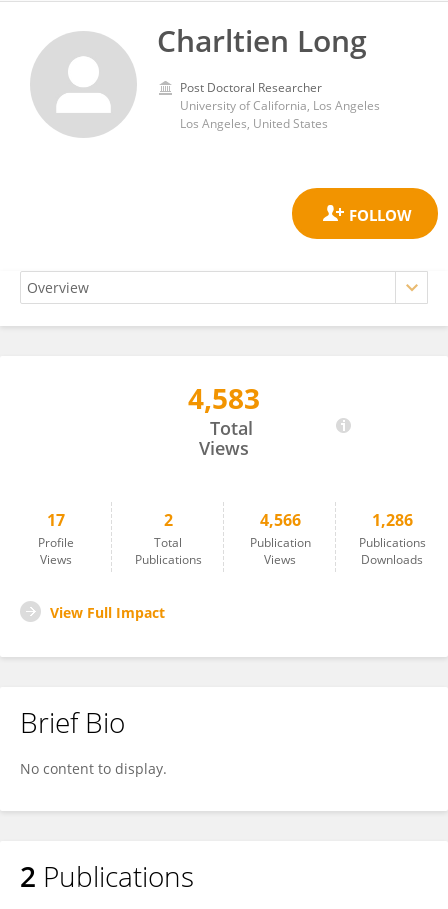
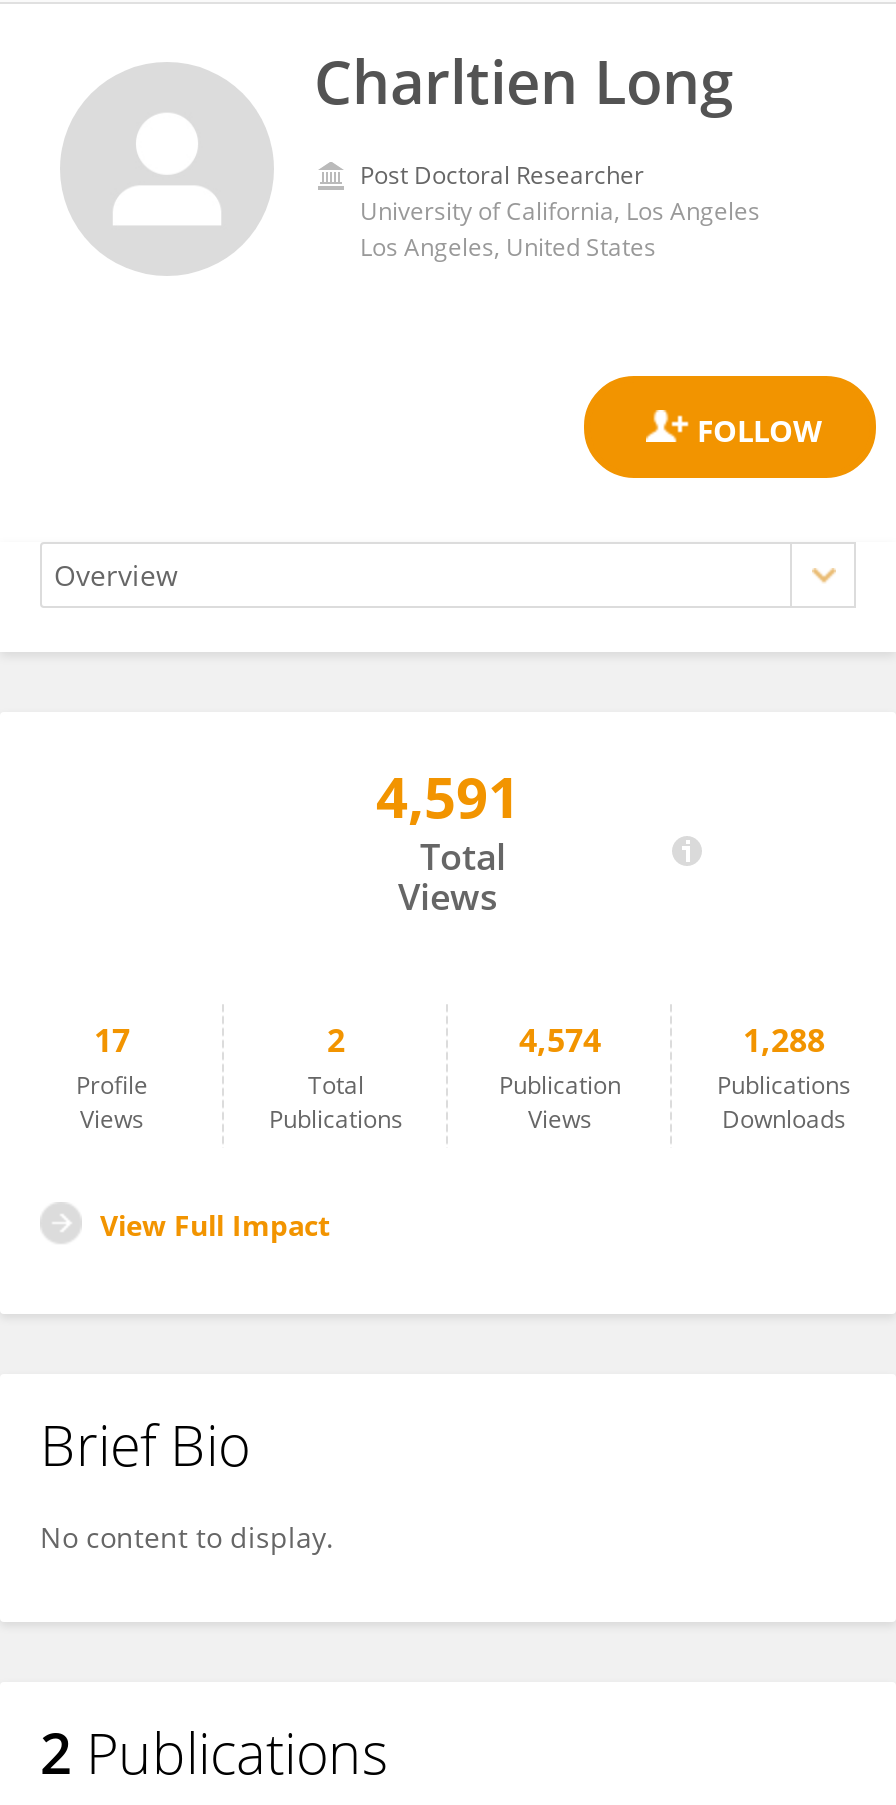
- 4,583
+ 4,591

- 4,566
+ 4,574

- 1,286
+ 1,288
